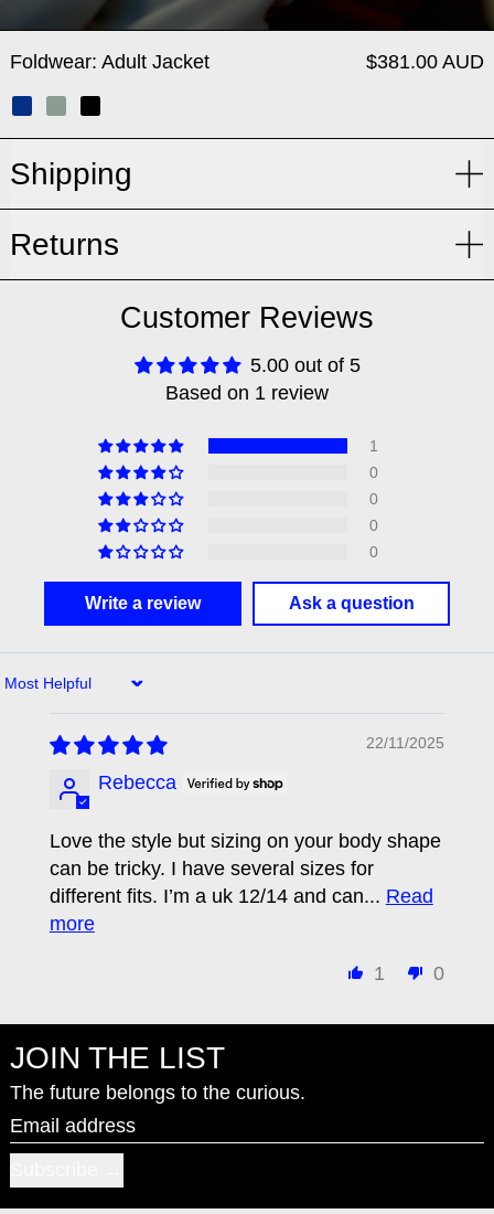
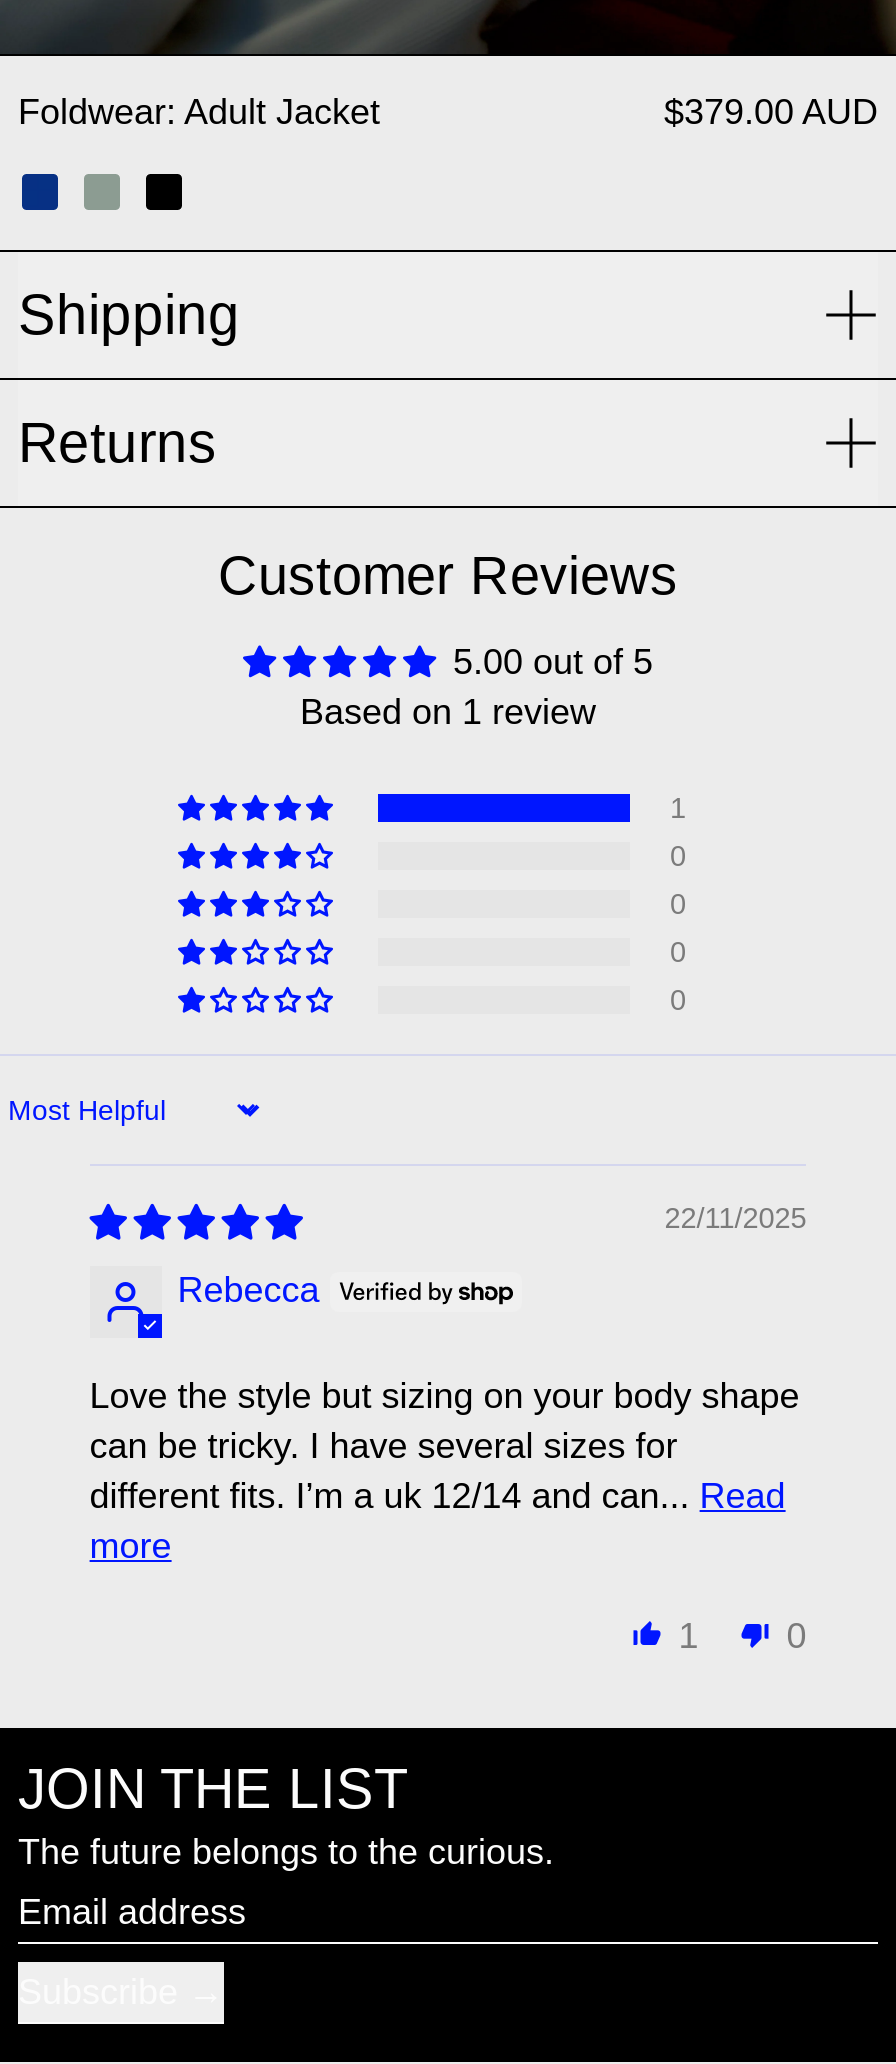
- $381.00 AUD
+ $379.00 AUD

- Write a review
- Ask a question
